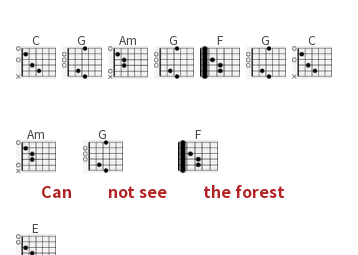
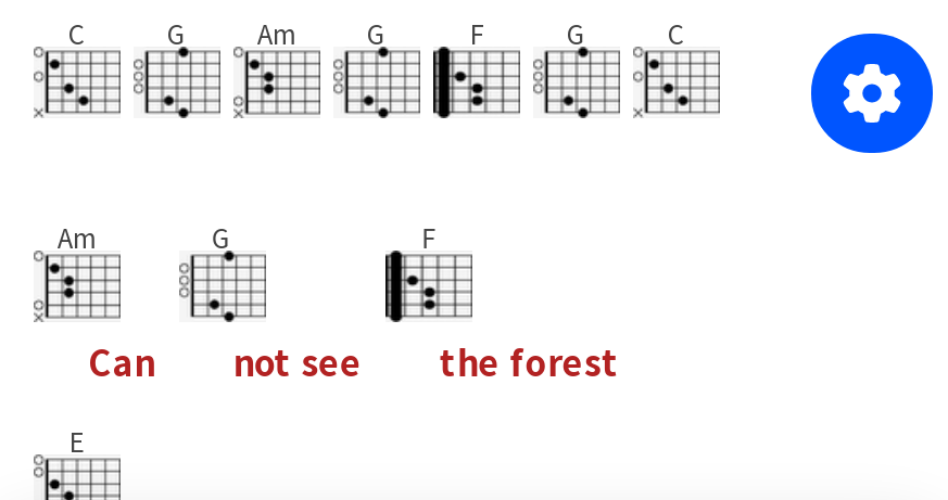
+ [image]
